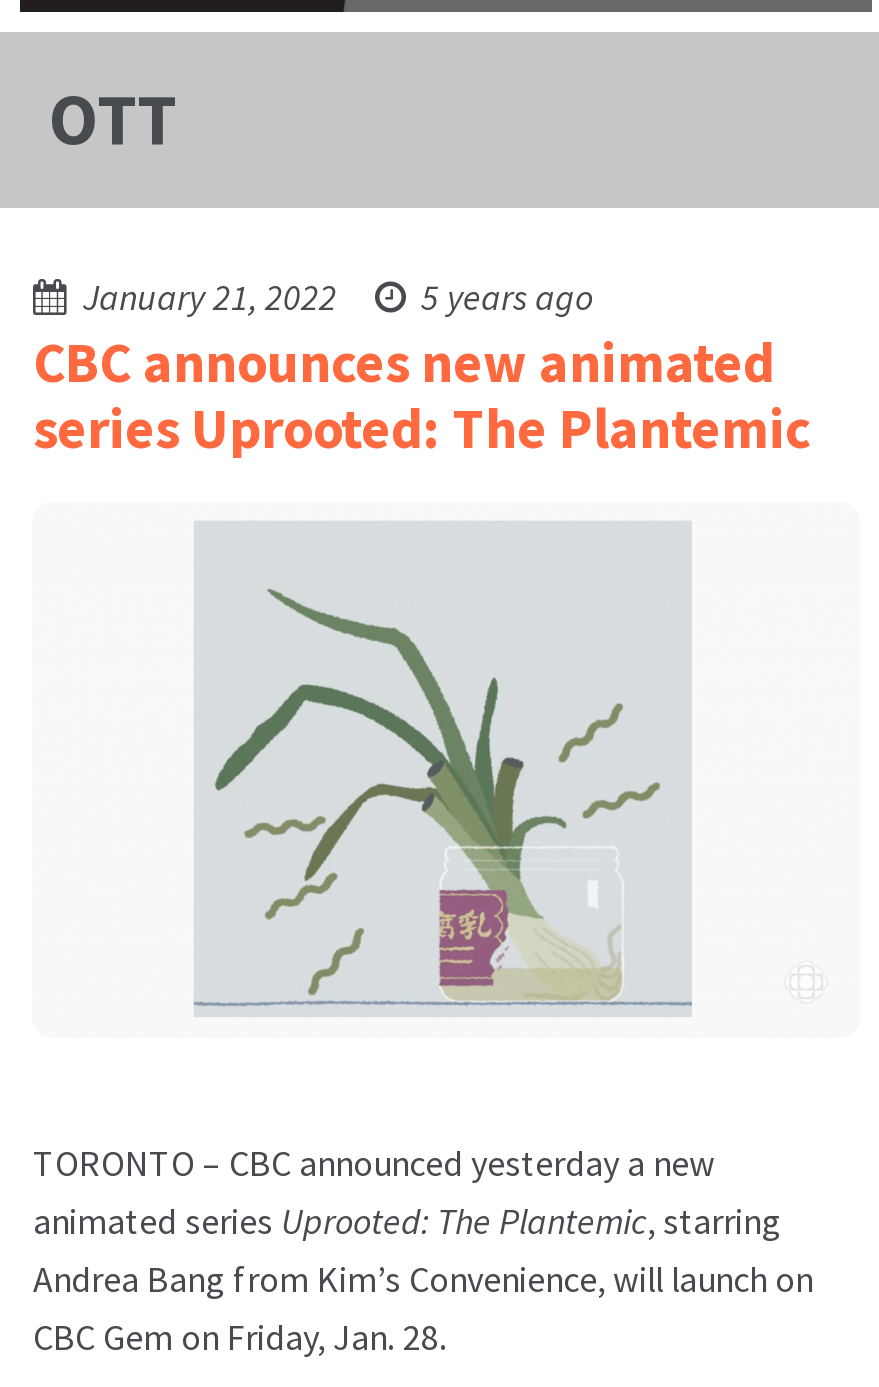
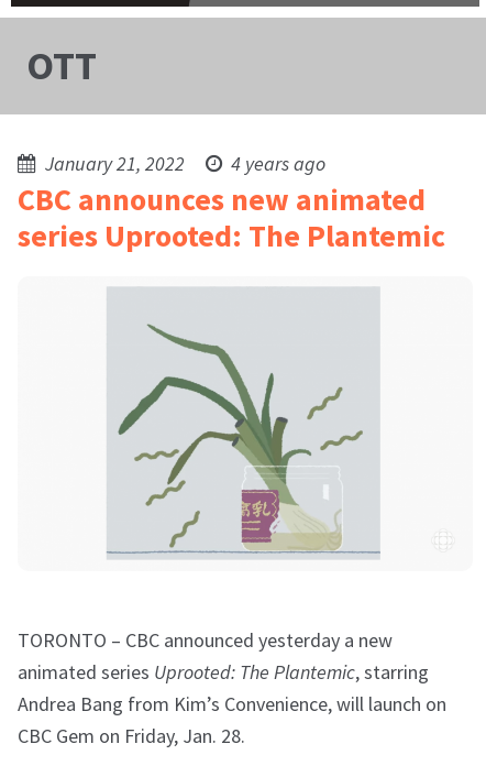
- January 21, 2022 5 years ago
+ January 21, 2022 4 years ago
